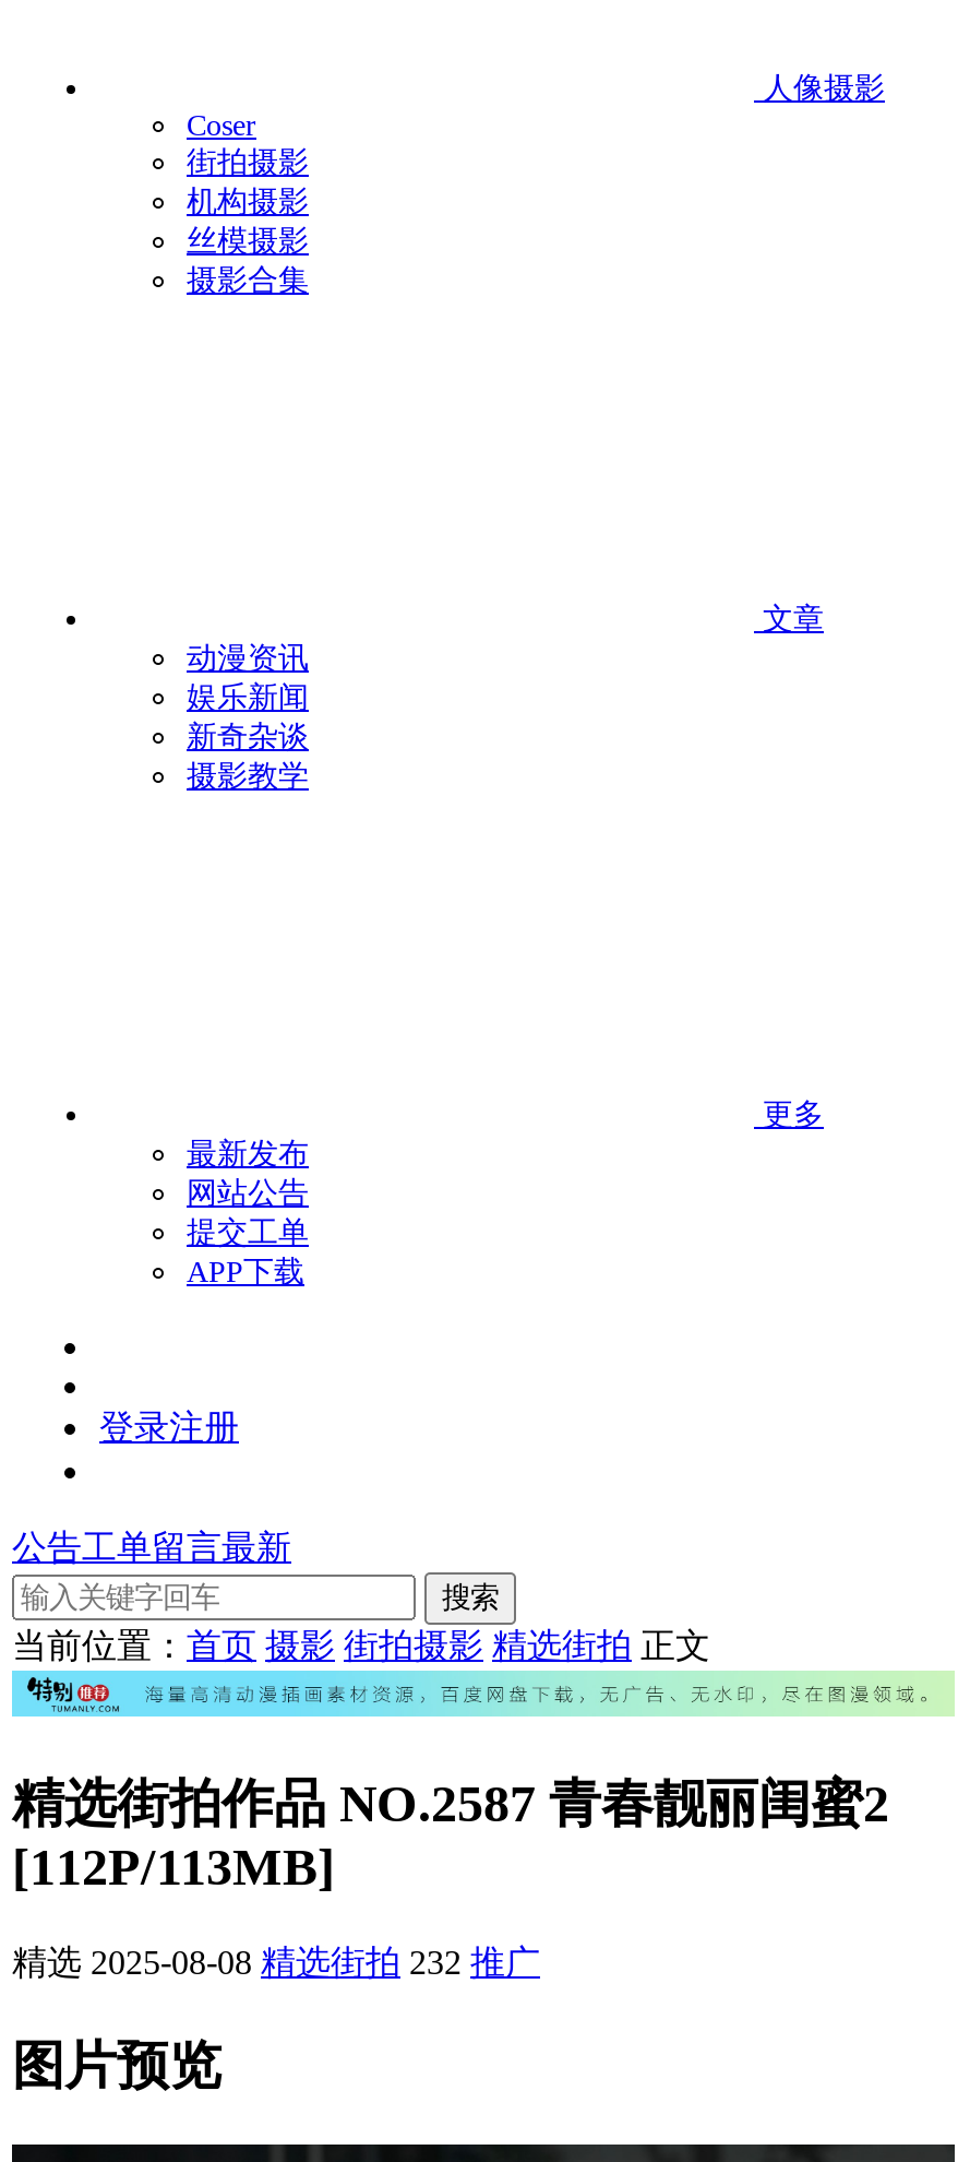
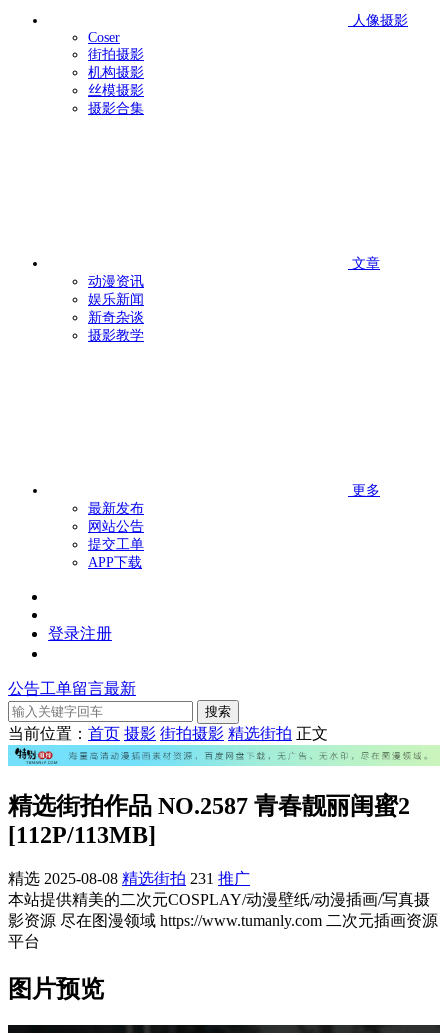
- 精选 2025-08-08 精选街拍 232 推广
+ 精选 2025-08-08 精选街拍 231 推广
+ 本站提供精美的二次元COSPLAY/动漫壁纸/动漫插画/写真摄
+ 影资源 尽在图漫领域 https://www.tumanly.com 二次元插画资源
+ 平台
